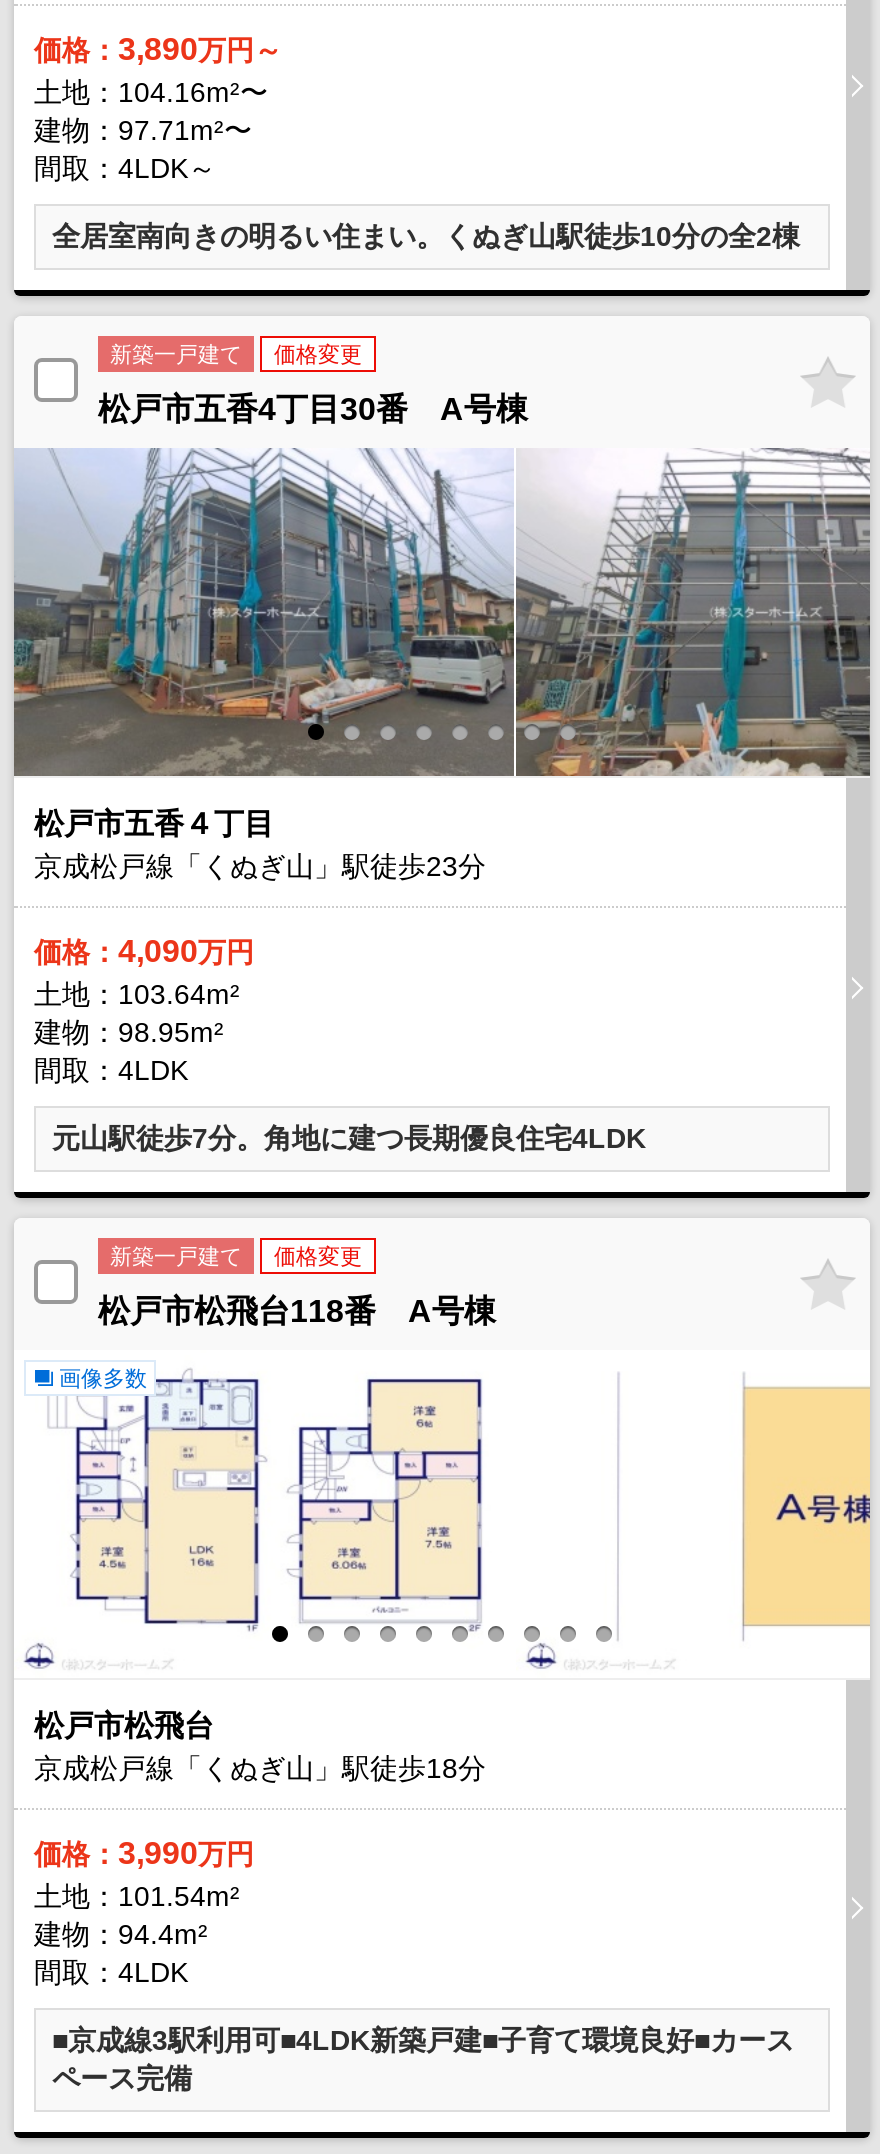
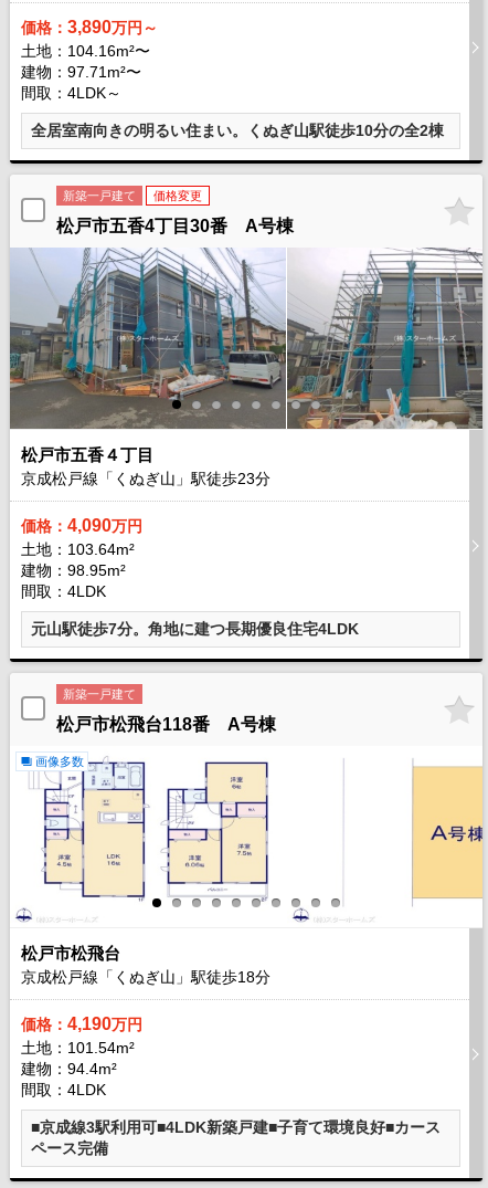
- 価格変更

- 価格：3,990万円
+ 価格：4,190万円
